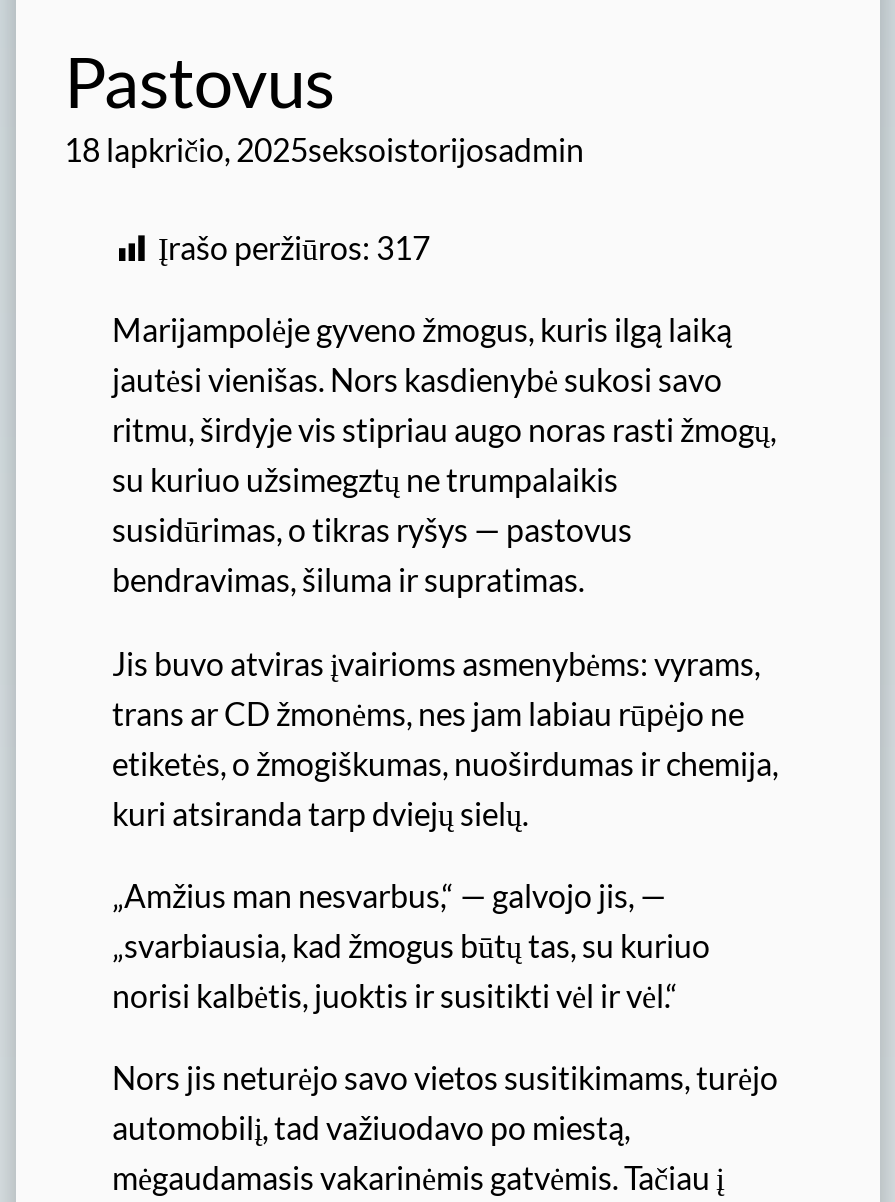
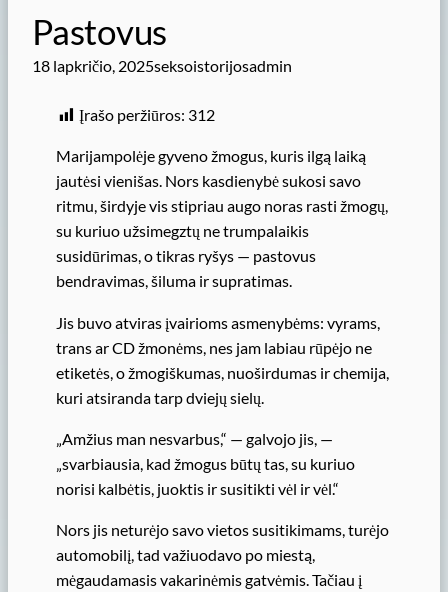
- Įrašo peržiūros: 317
+ Įrašo peržiūros: 312
